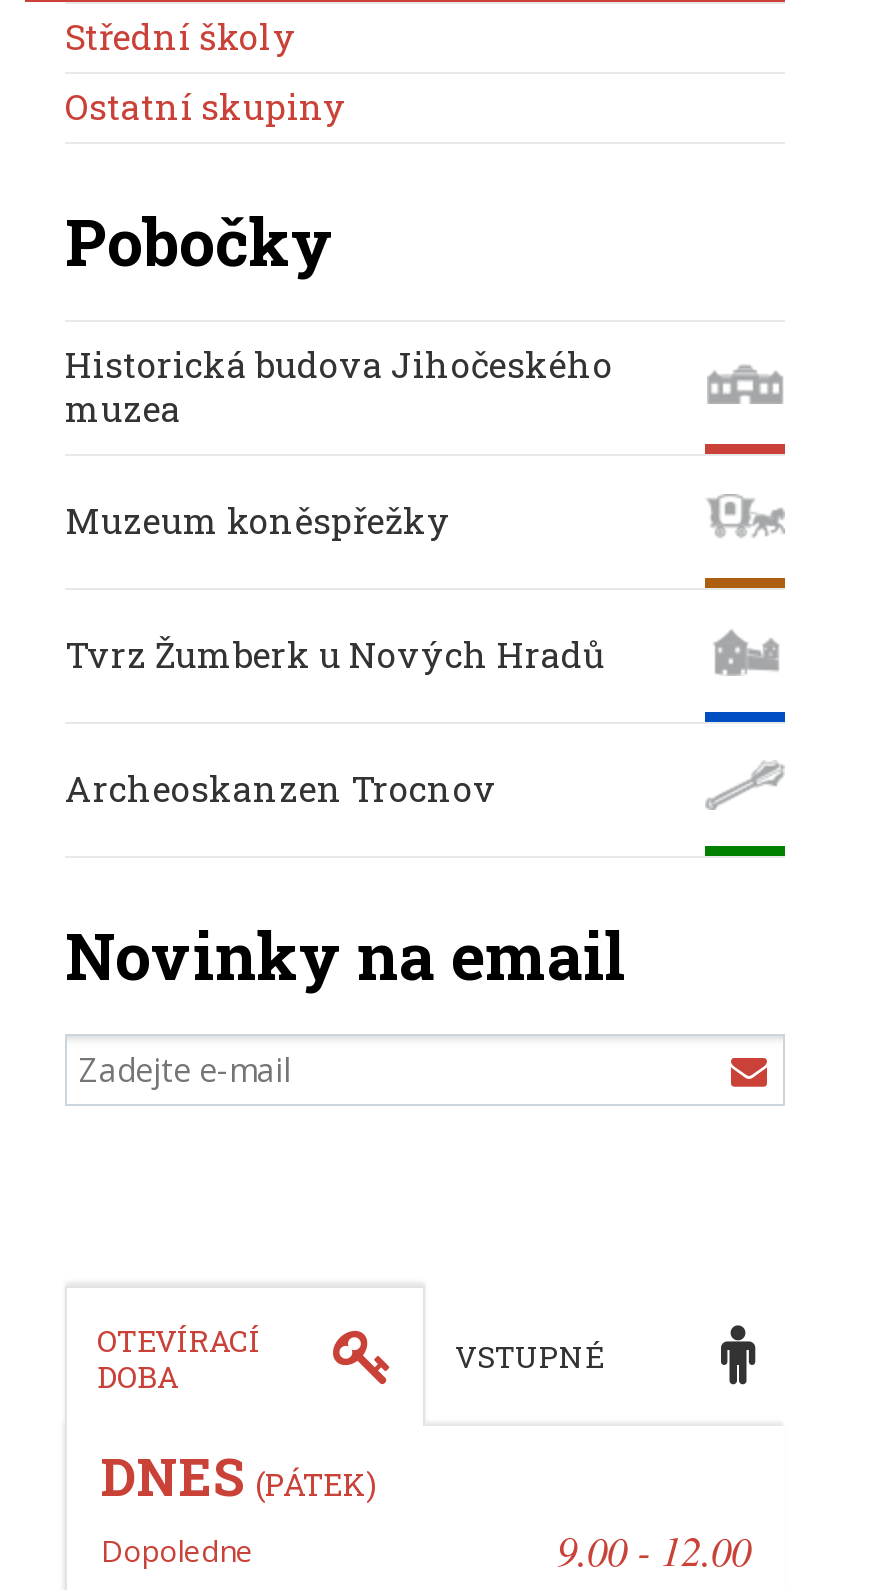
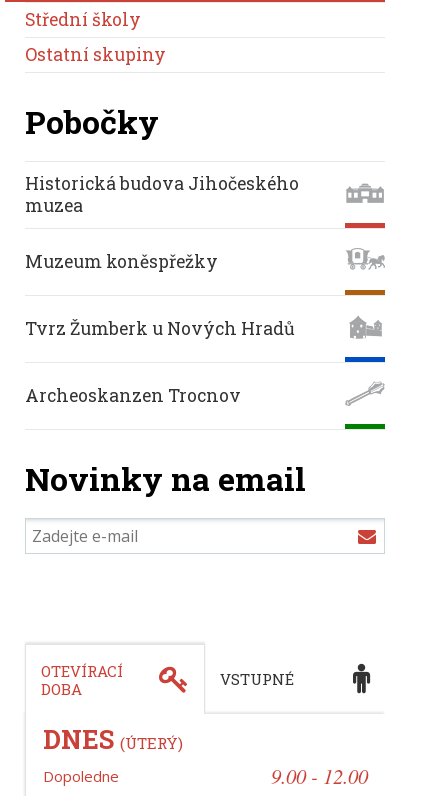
- DNES (PÁTEK)
+ DNES (ÚTERÝ)
